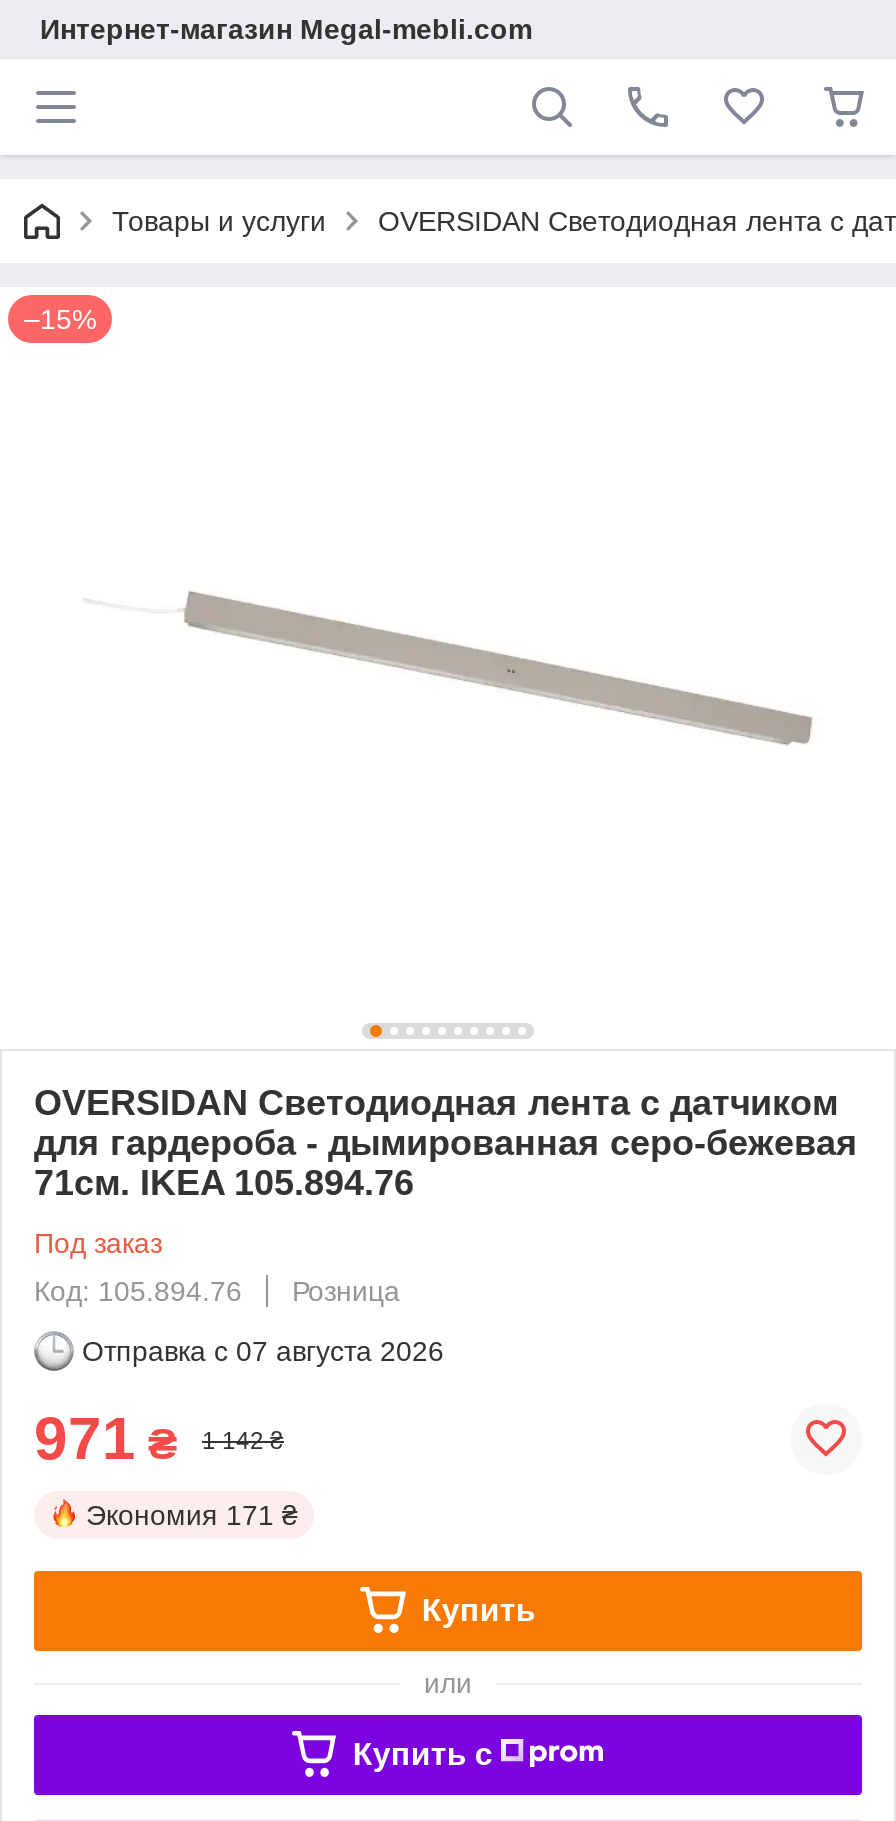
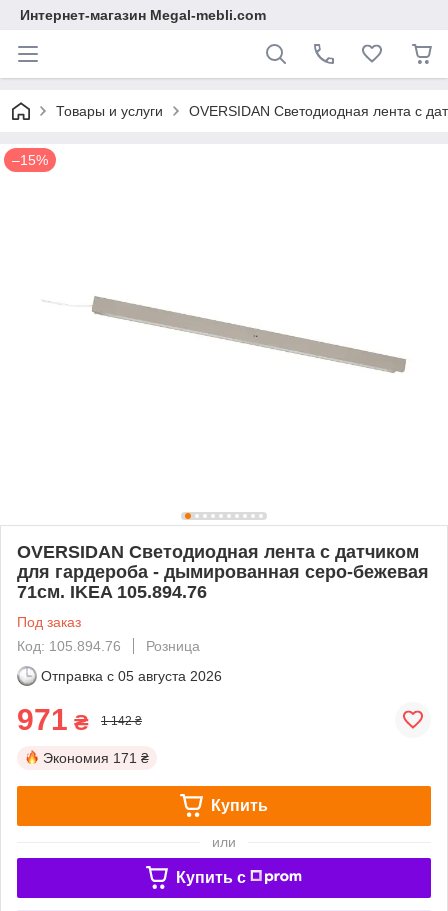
- Отправка с 07 августа 2026
+ Отправка с 05 августа 2026
